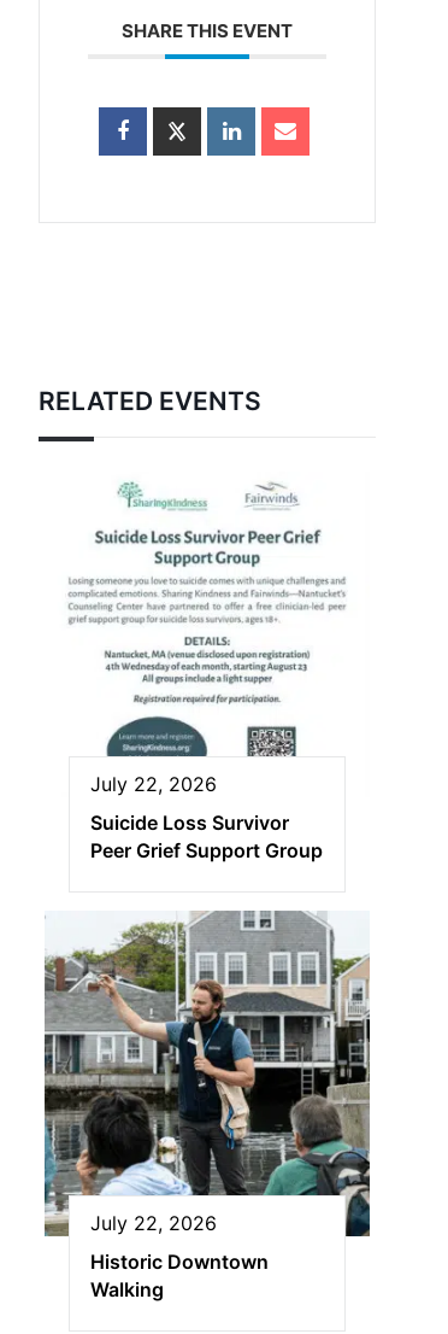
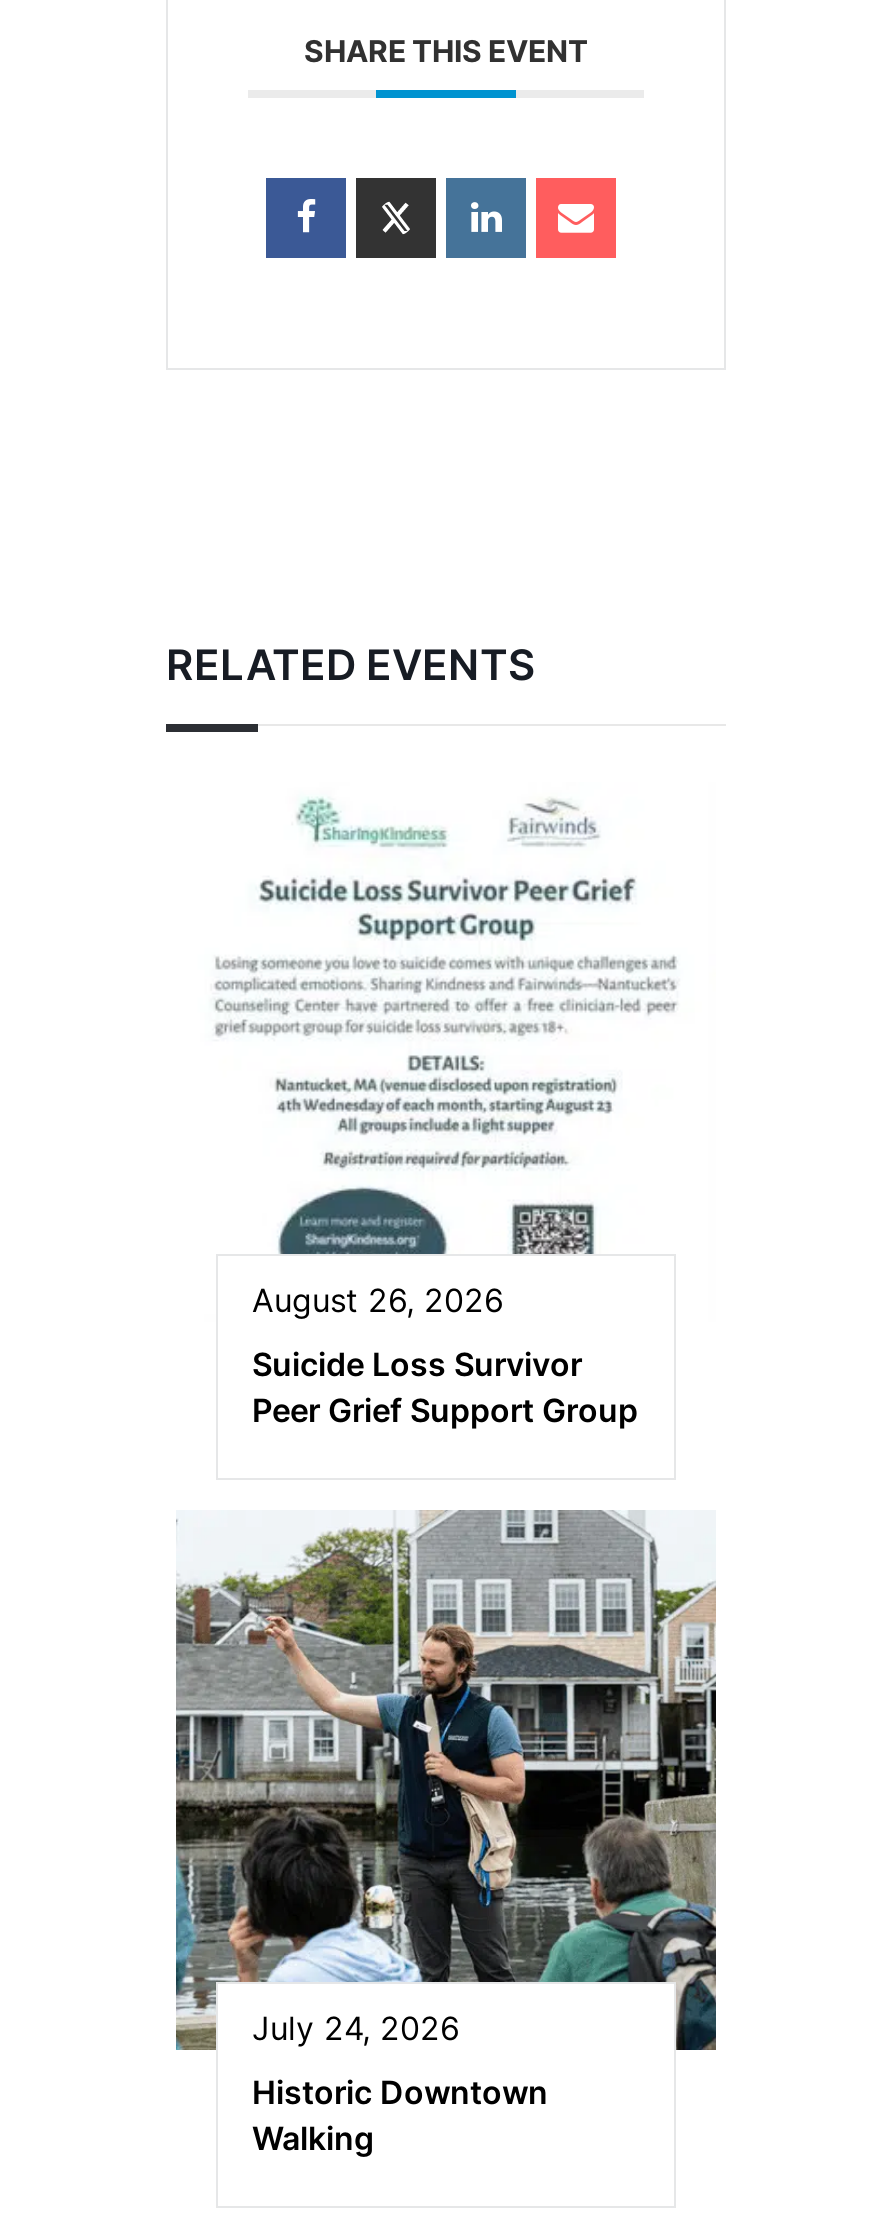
- July 22, 2026
+ August 26, 2026

- July 22, 2026
+ July 24, 2026
